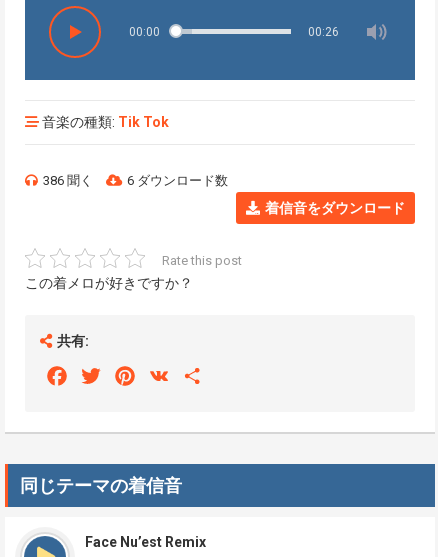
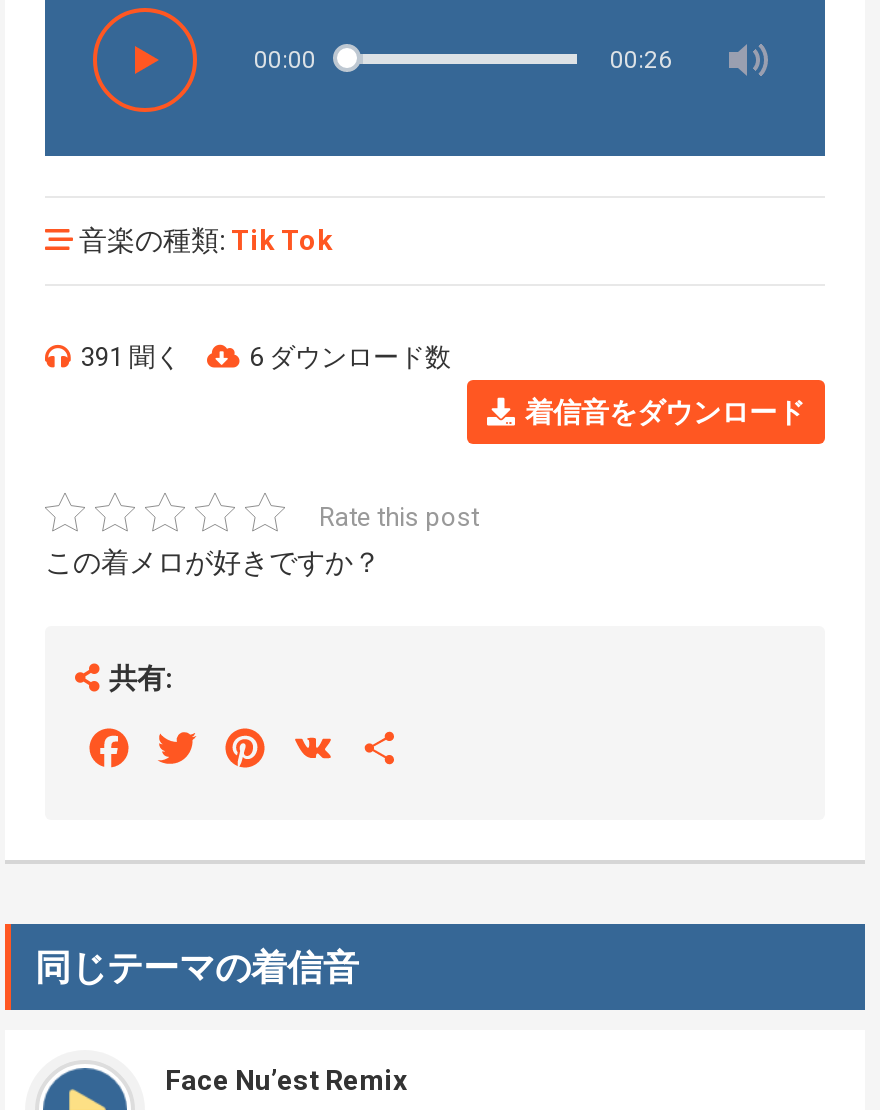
- 386 聞く
+ 391 聞く
